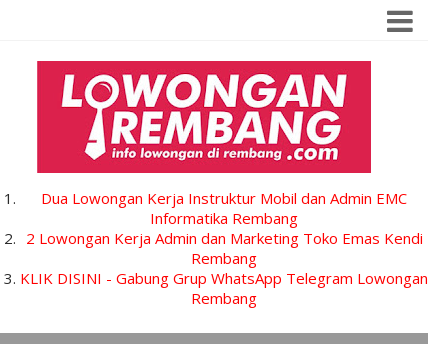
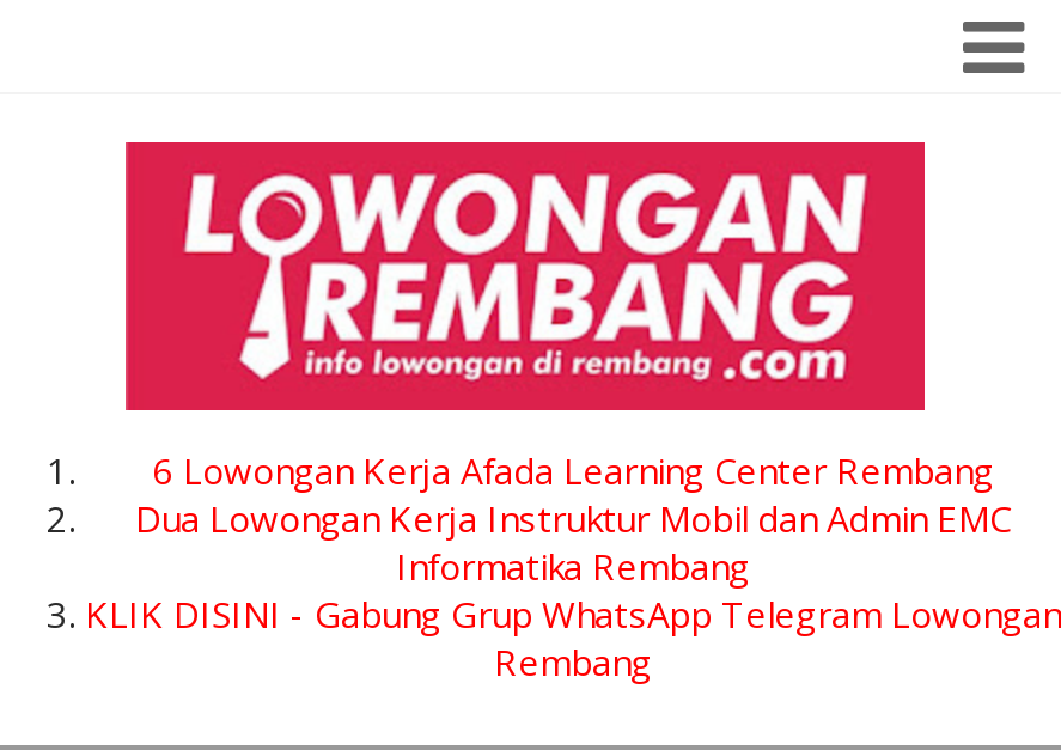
+ 6 Lowongan Kerja Afada Learning Center Rembang

moved down: Dua Lowongan Kerja Instruktur Mobil dan Admin EMC | Informatika Rembang

- 2 Lowongan Kerja Admin dan Marketing Toko Emas Kendi
- Rembang
